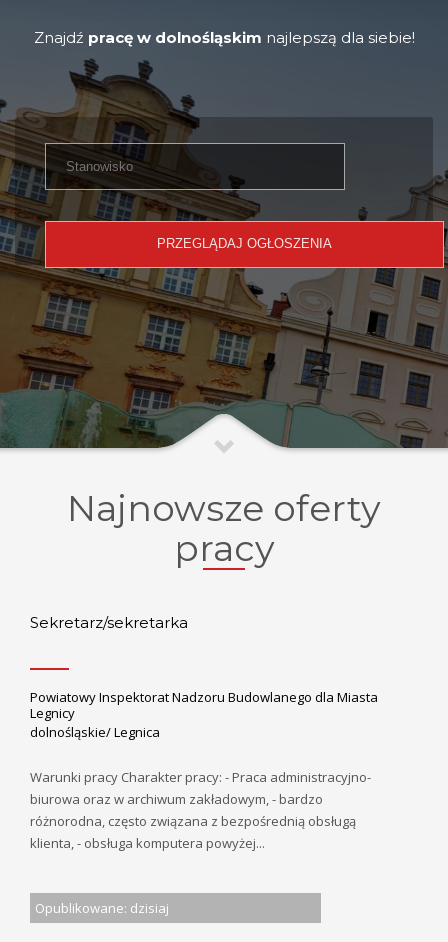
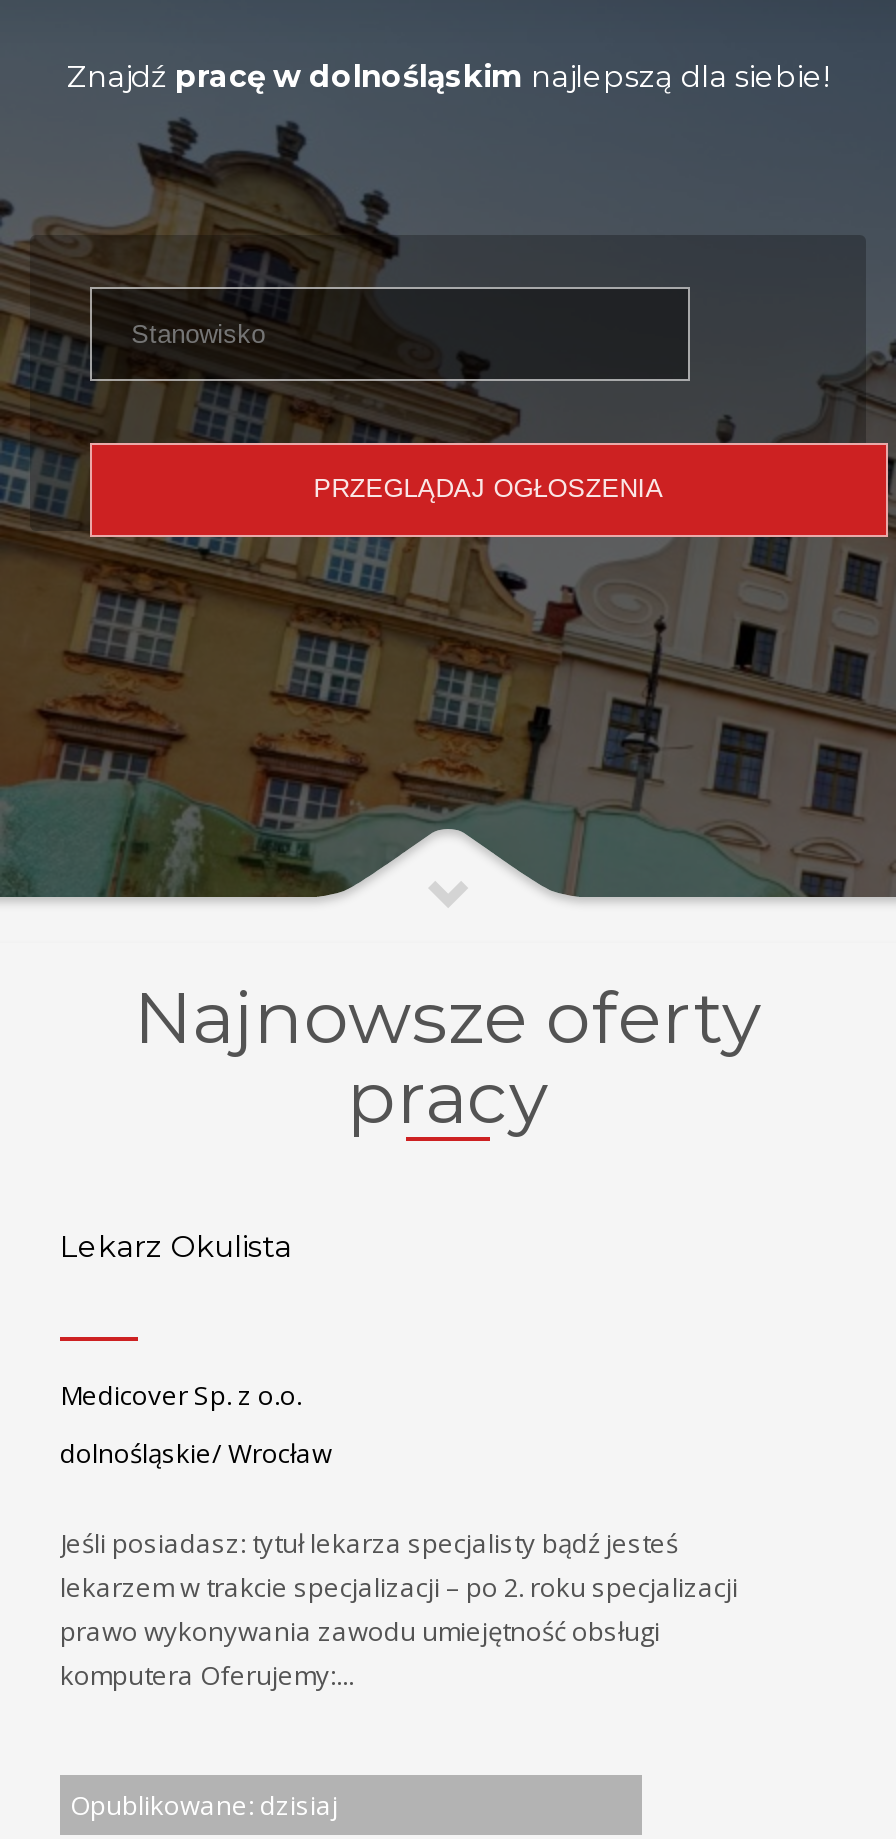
- Sekretarz/sekretarka
+ Lekarz Okulista

- Powiatowy Inspektorat Nadzoru Budowlanego dla Miasta
- Legnicy
- dolnośląskie/ Legnica
- Warunki pracy Charakter pracy: - Praca administracyjno-
- biurowa oraz w archiwum zakładowym, - bardzo
- różnorodna, często związana z bezpośrednią obsługą
- klienta, - obsługa komputera powyżej...
+ Medicover Sp. z o.o.
+ dolnośląskie/ Wrocław
+ Jeśli posiadasz: tytuł lekarza specjalisty bądź jesteś
+ lekarzem w trakcie specjalizacji – po 2. roku specjalizacji
+ prawo wykonywania zawodu umiejętność obsługi
+ komputera Oferujemy:...
